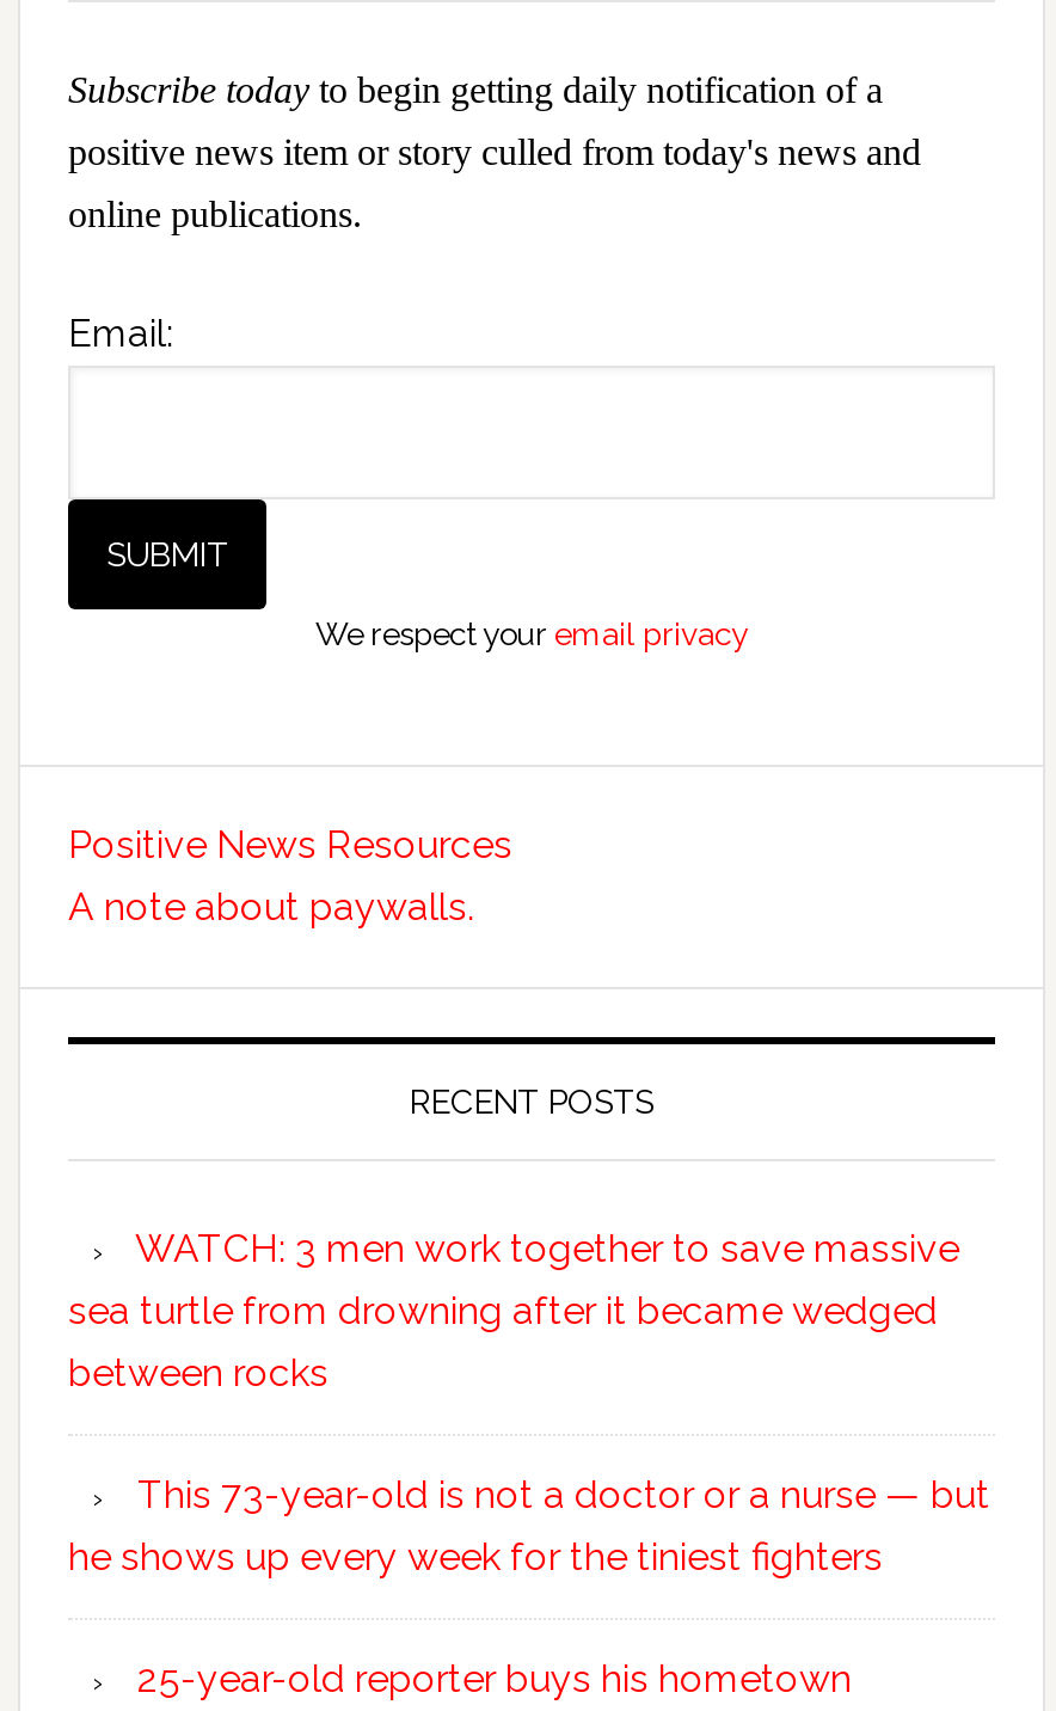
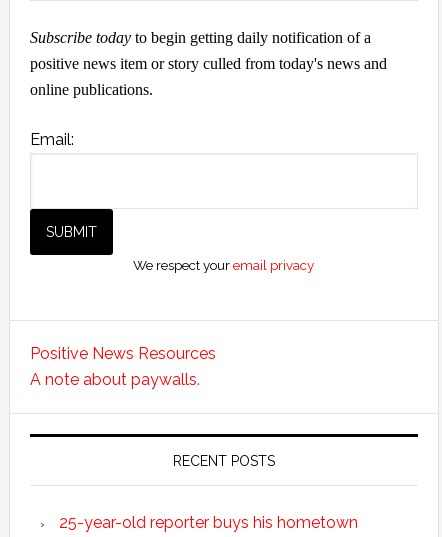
- WATCH: 3 men work together to save massive
- sea turtle from drowning after it became wedged
- between rocks
- This 73-year-old is not a doctor or a nurse — but
- he shows up every week for the tiniest fighters
